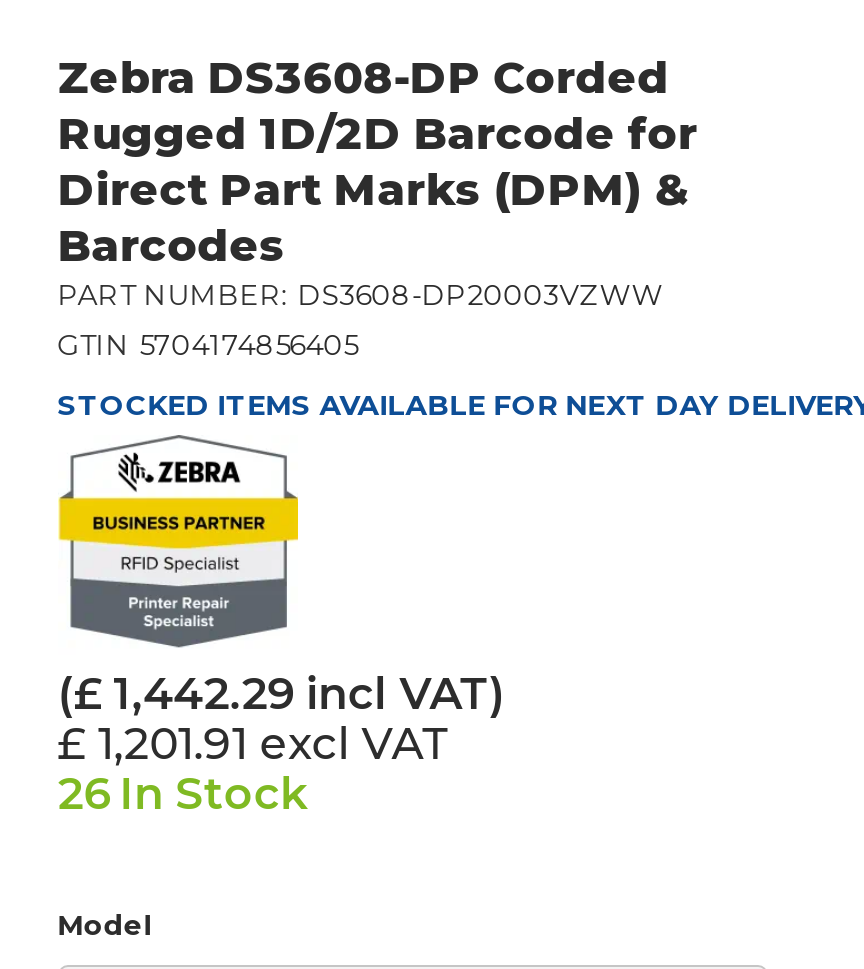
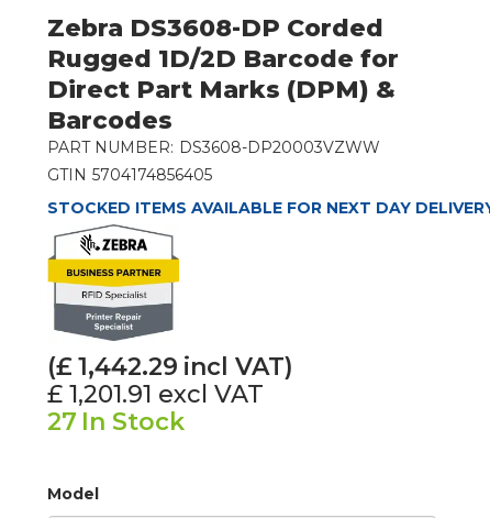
- 26 In Stock
+ 27 In Stock
